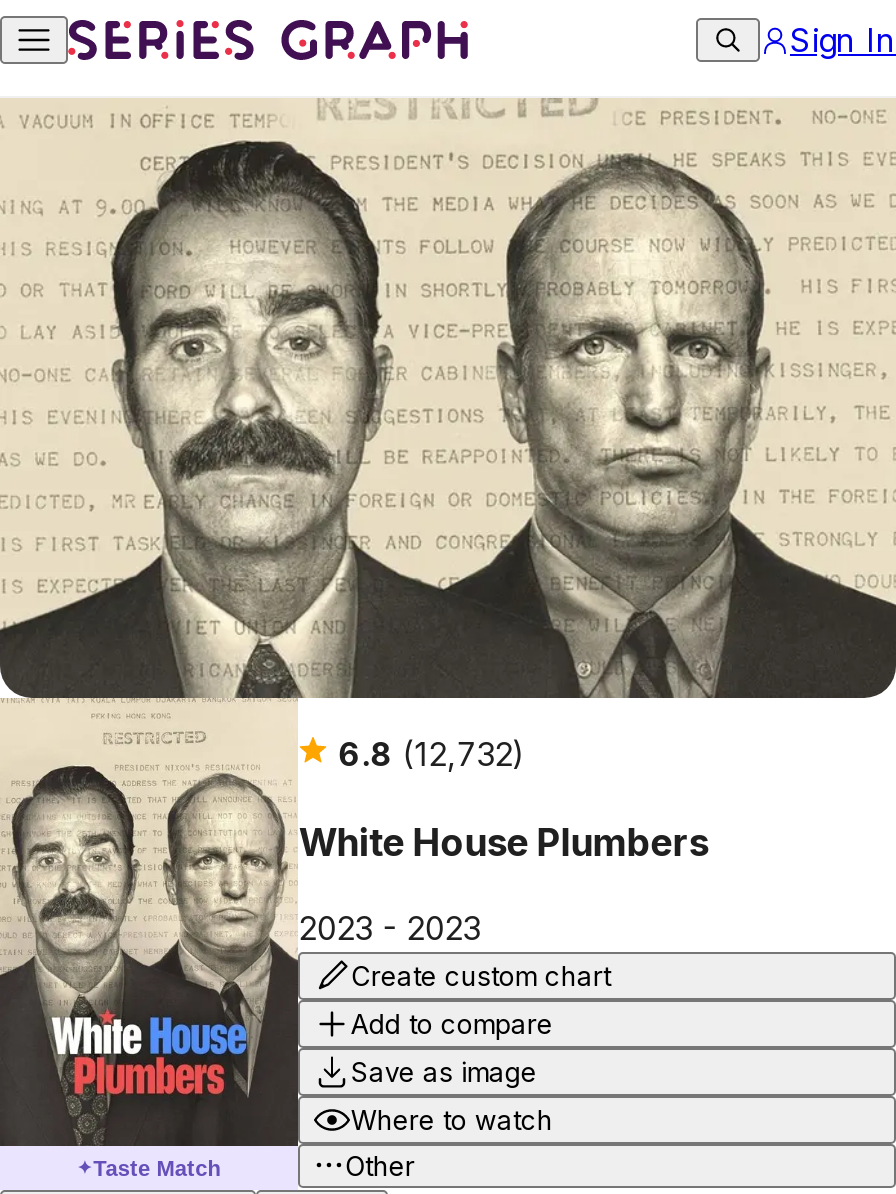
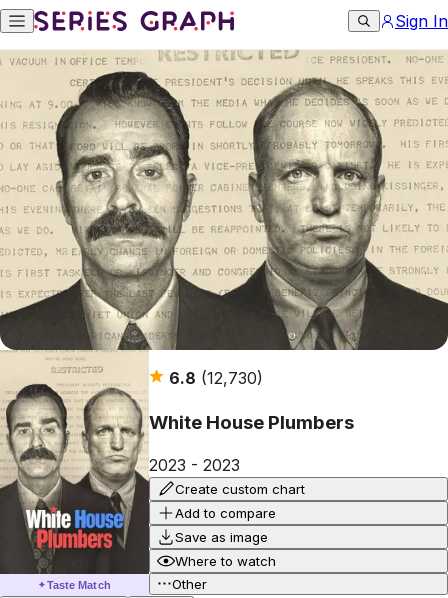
- 6.8 (12,732)
+ 6.8 (12,730)
